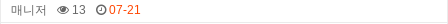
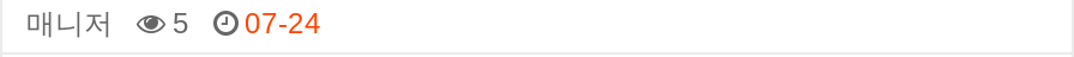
- 13
- 07-21
+ 5
+ 07-24
